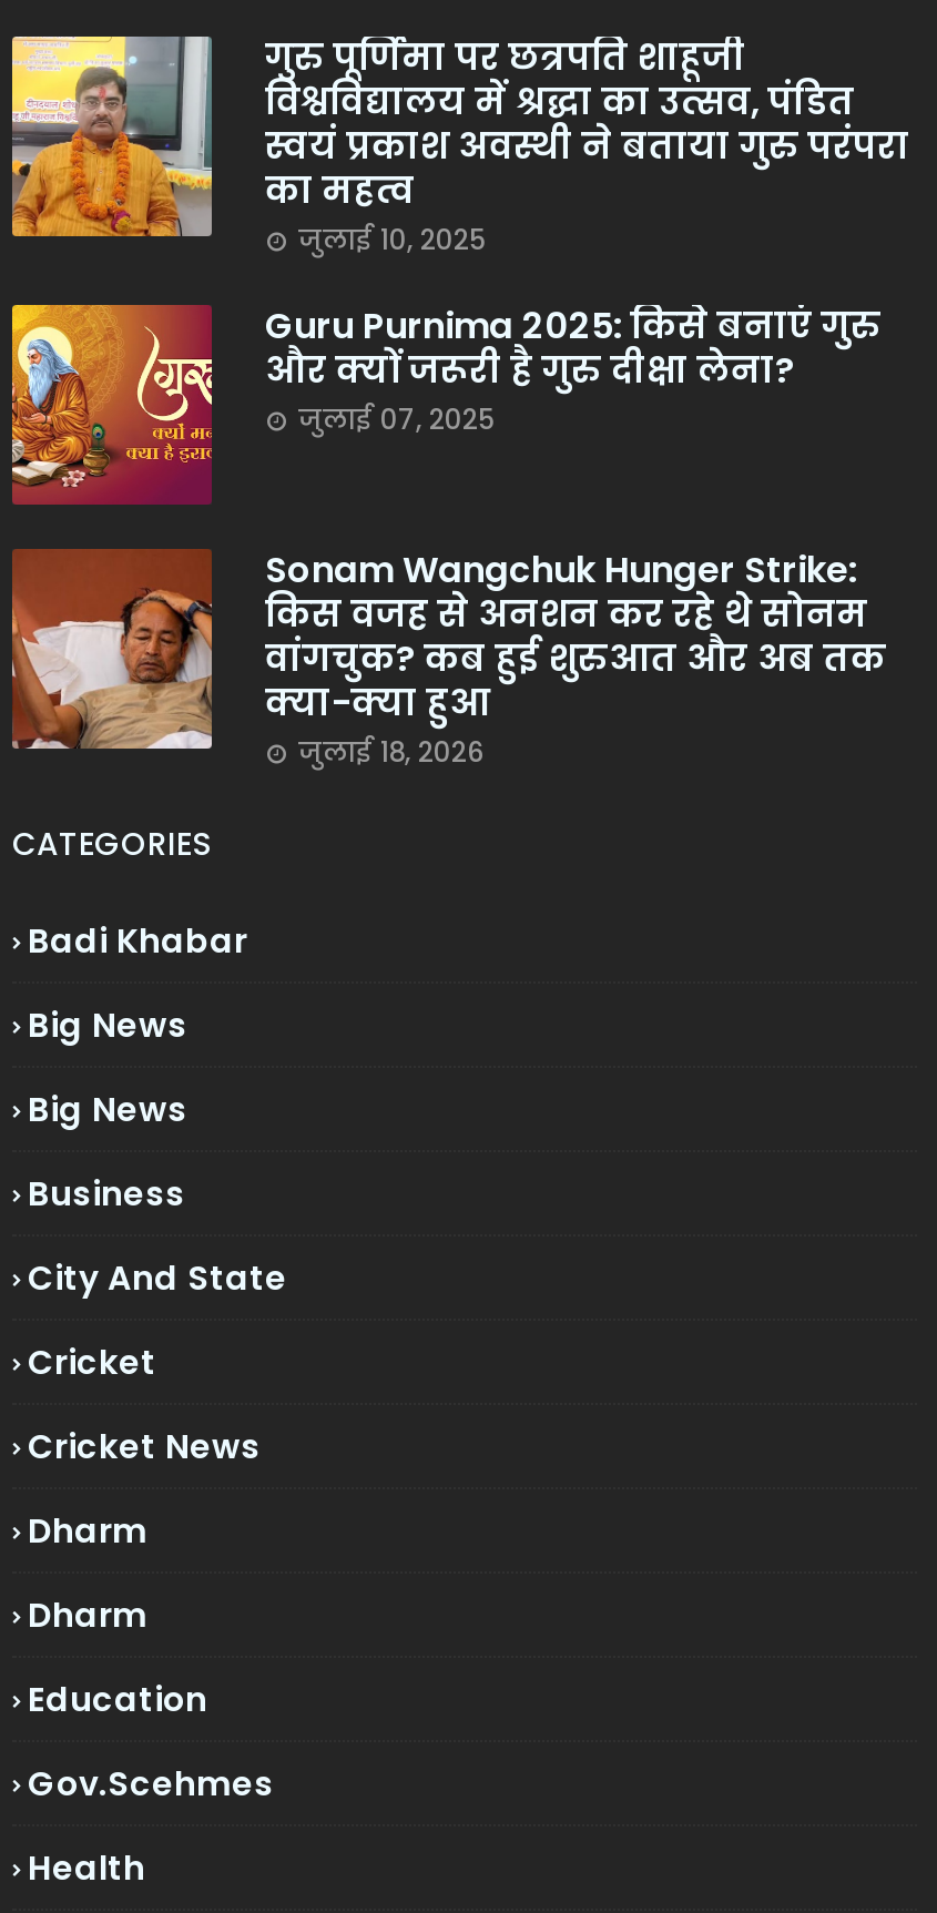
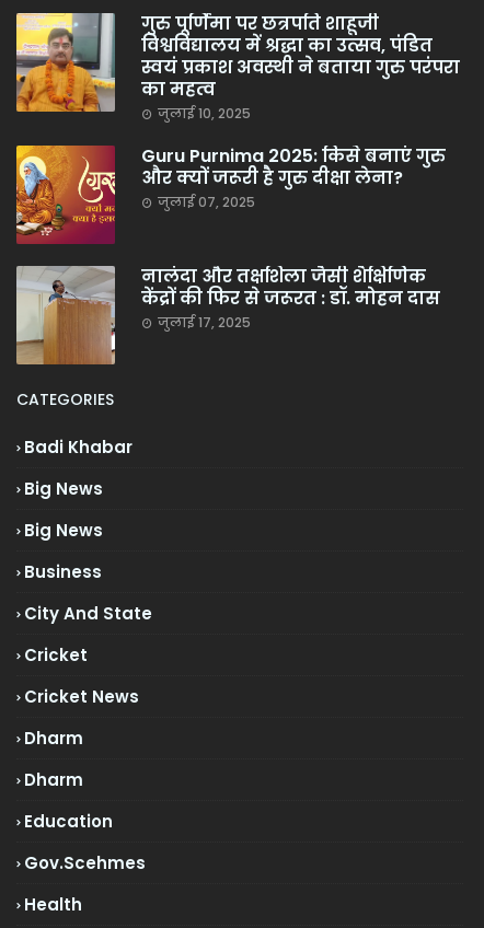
- [image]
- Sonam Wangchuk Hunger Strike:
- किस वजह से अनशन कर रहे थे सोनम
- वांगचुक? कब हुई शुरुआत और अब तक
- क्या-क्या हुआ
- जुलाई 18, 2026
+ [image]
+ नालंदा और तक्षशिला जैसी शैक्षिणिक
+ केंद्रों की फिर से जरूरत : डॉ. मोहन दास
+ जुलाई 17, 2025
